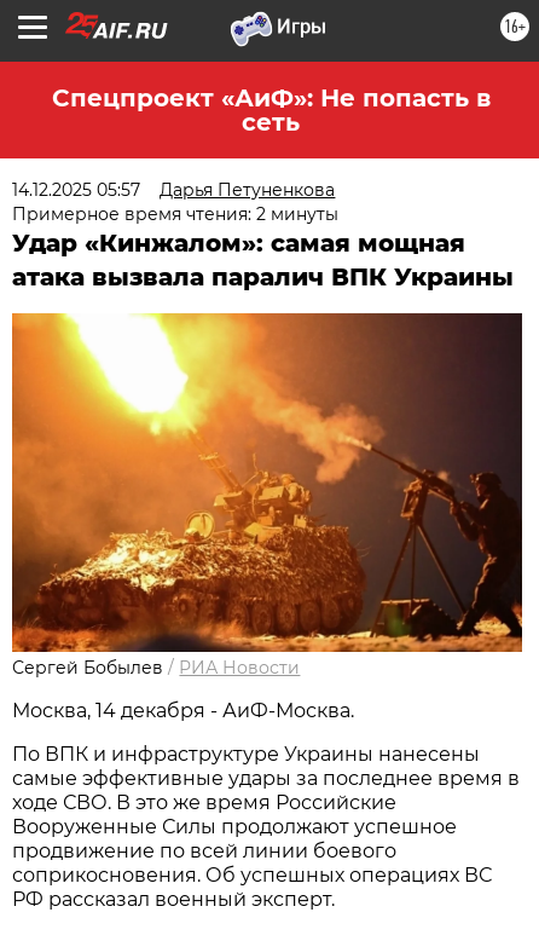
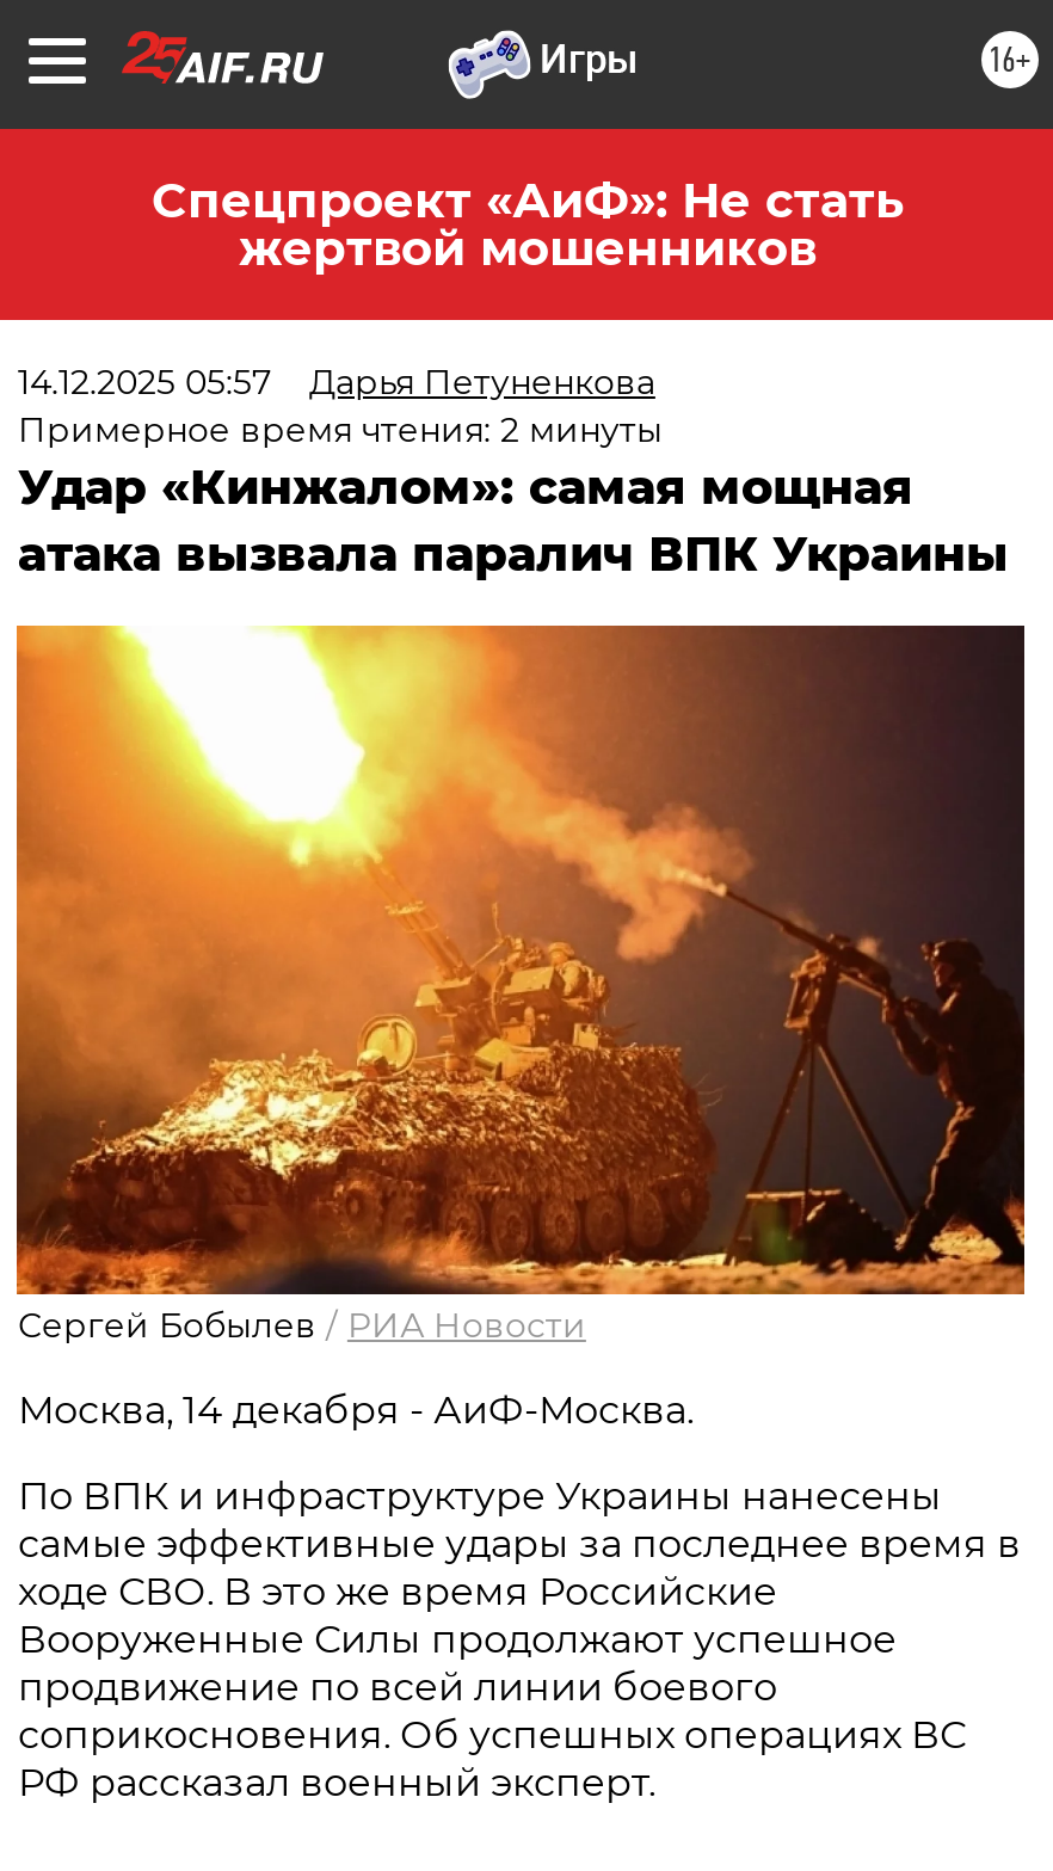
- Спецпроект «АиФ»: Не попасть в
- сеть
+ Спецпроект «АиФ»: Не стать
+ жертвой мошенников
